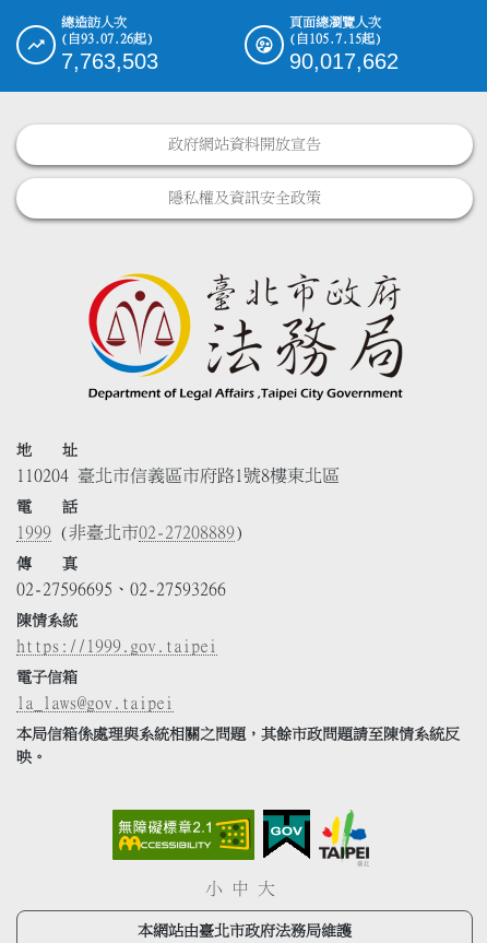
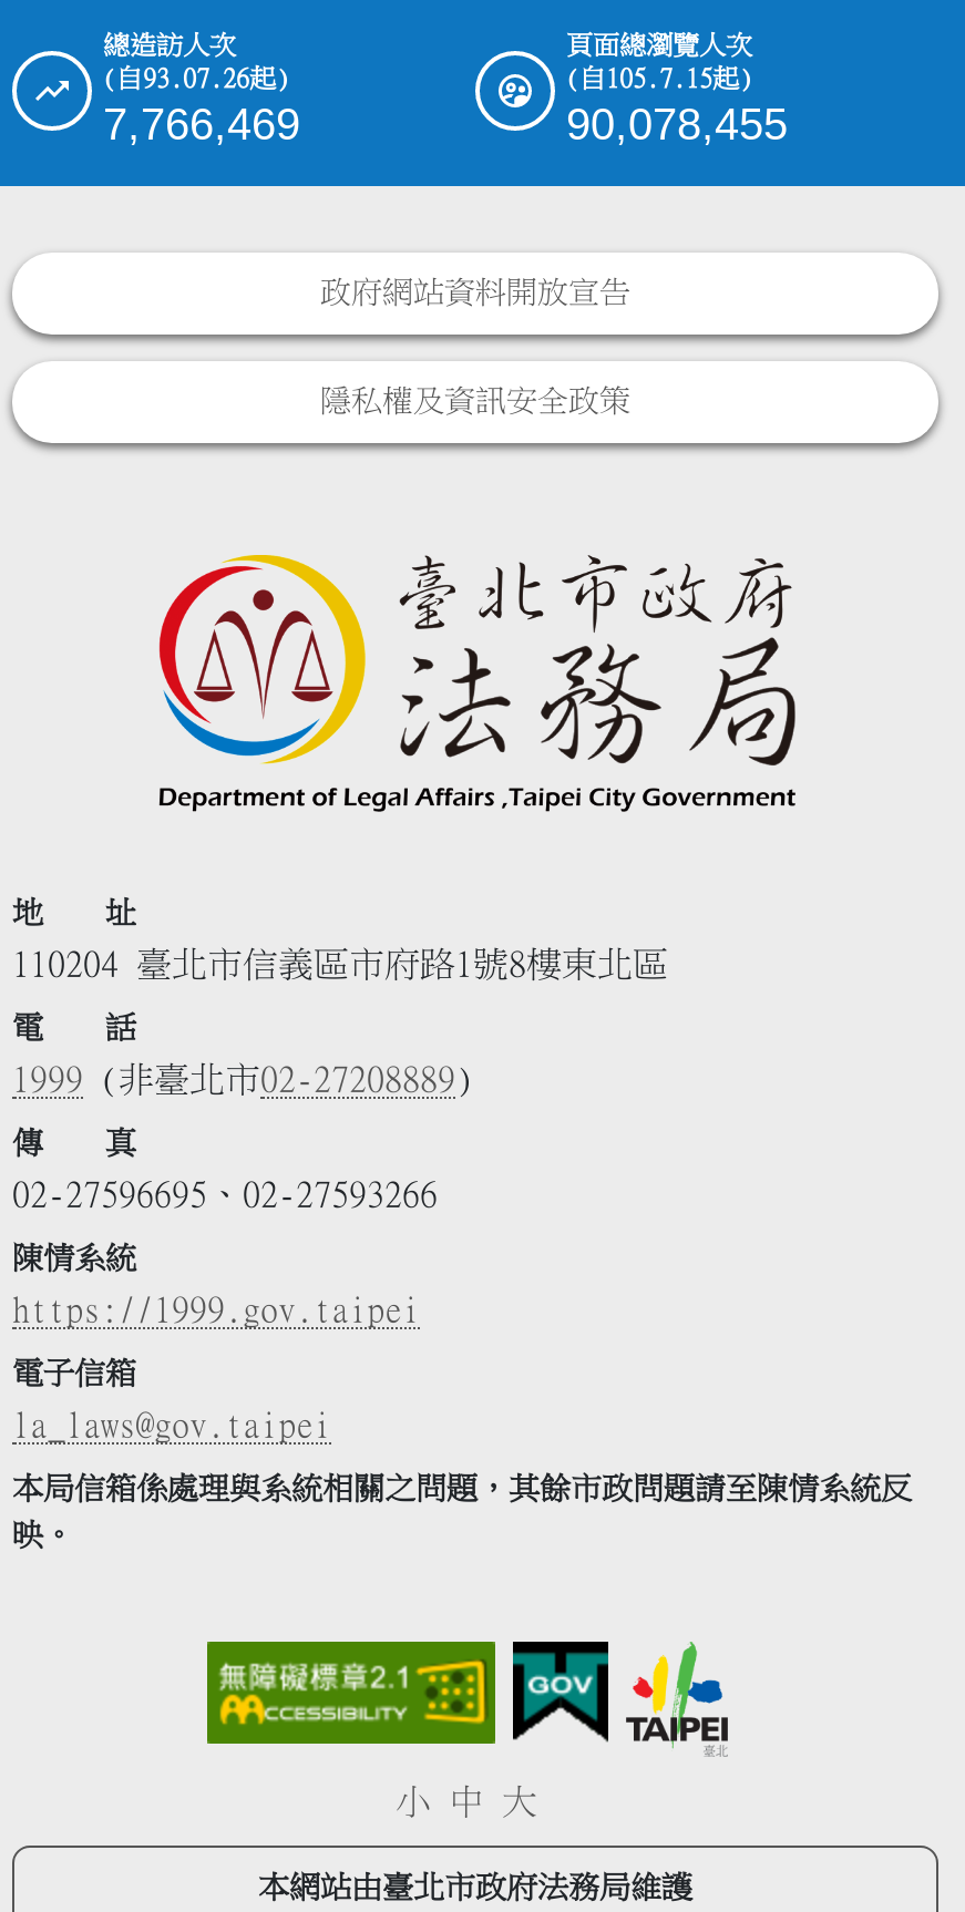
- 7,763,503
+ 7,766,469

- 90,017,662
+ 90,078,455
